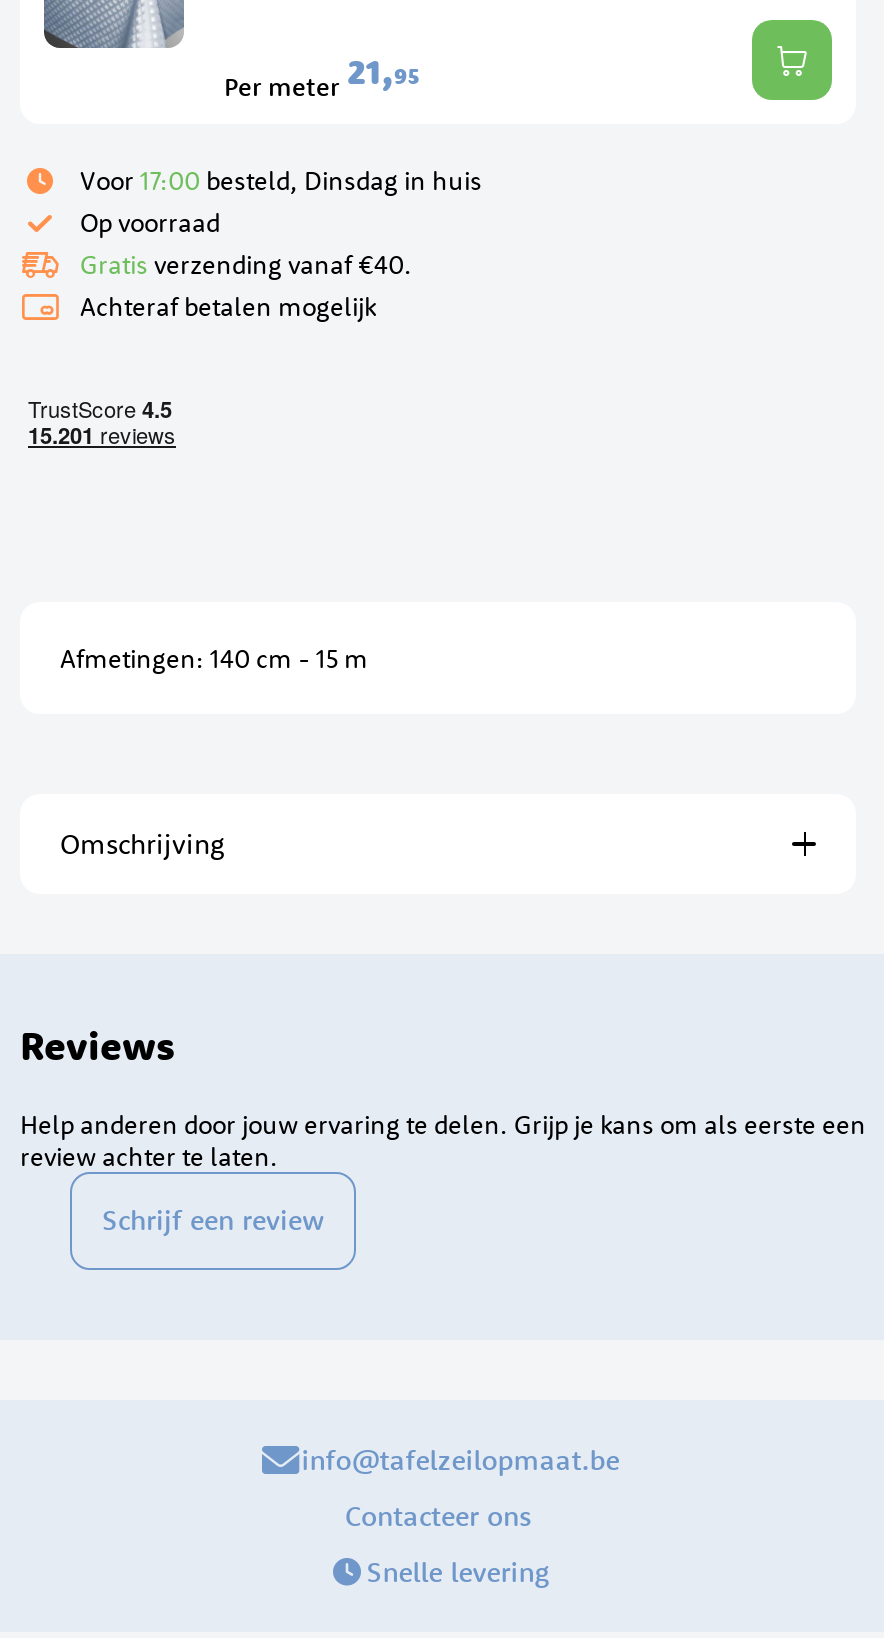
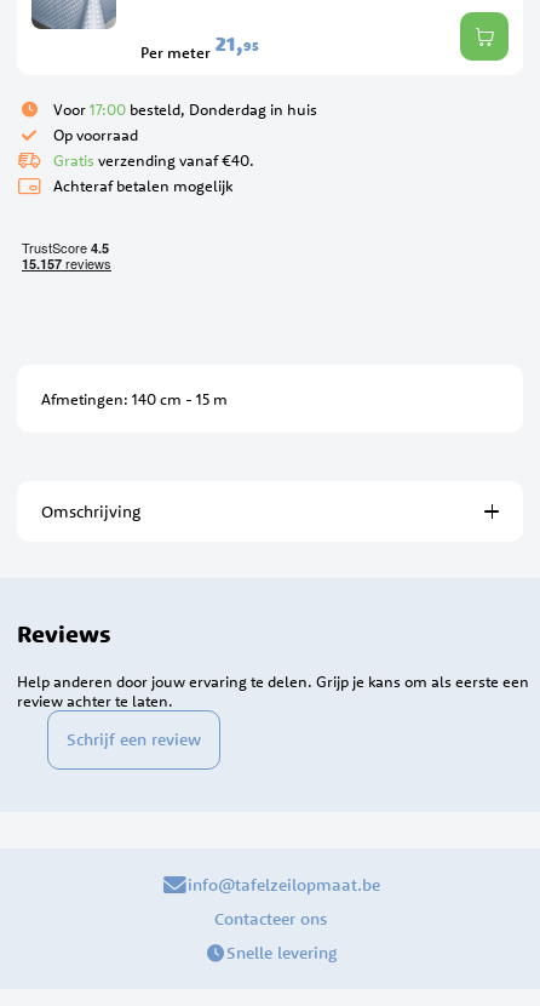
- Voor 17:00 besteld, Dinsdag in huis
+ Voor 17:00 besteld, Donderdag in huis
